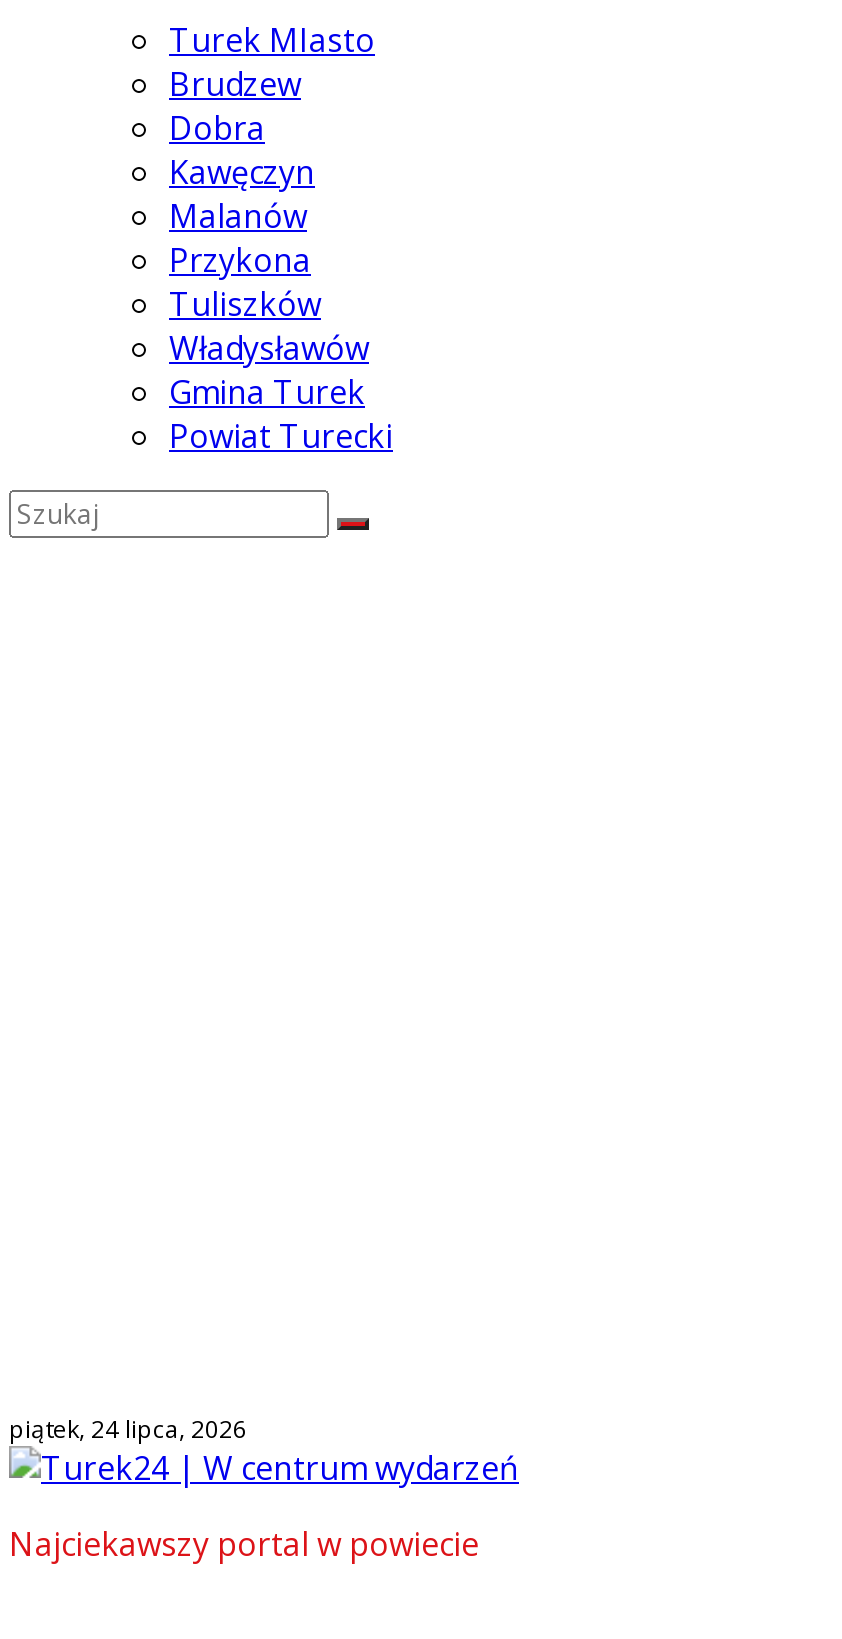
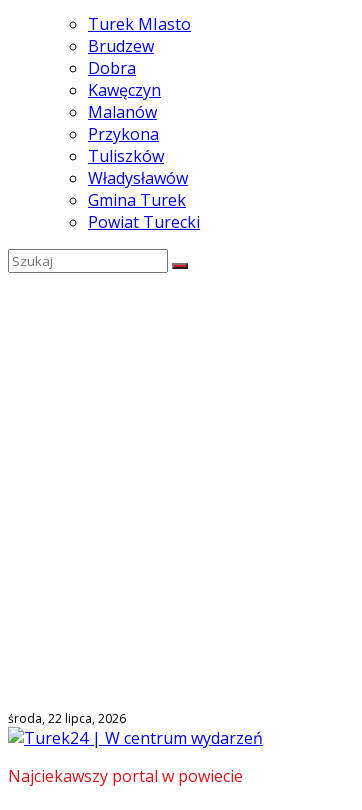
- piątek, 24 lipca, 2026
+ środa, 22 lipca, 2026
